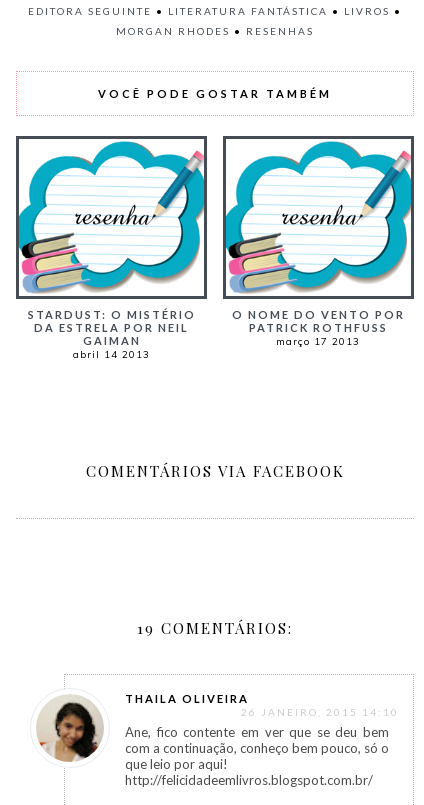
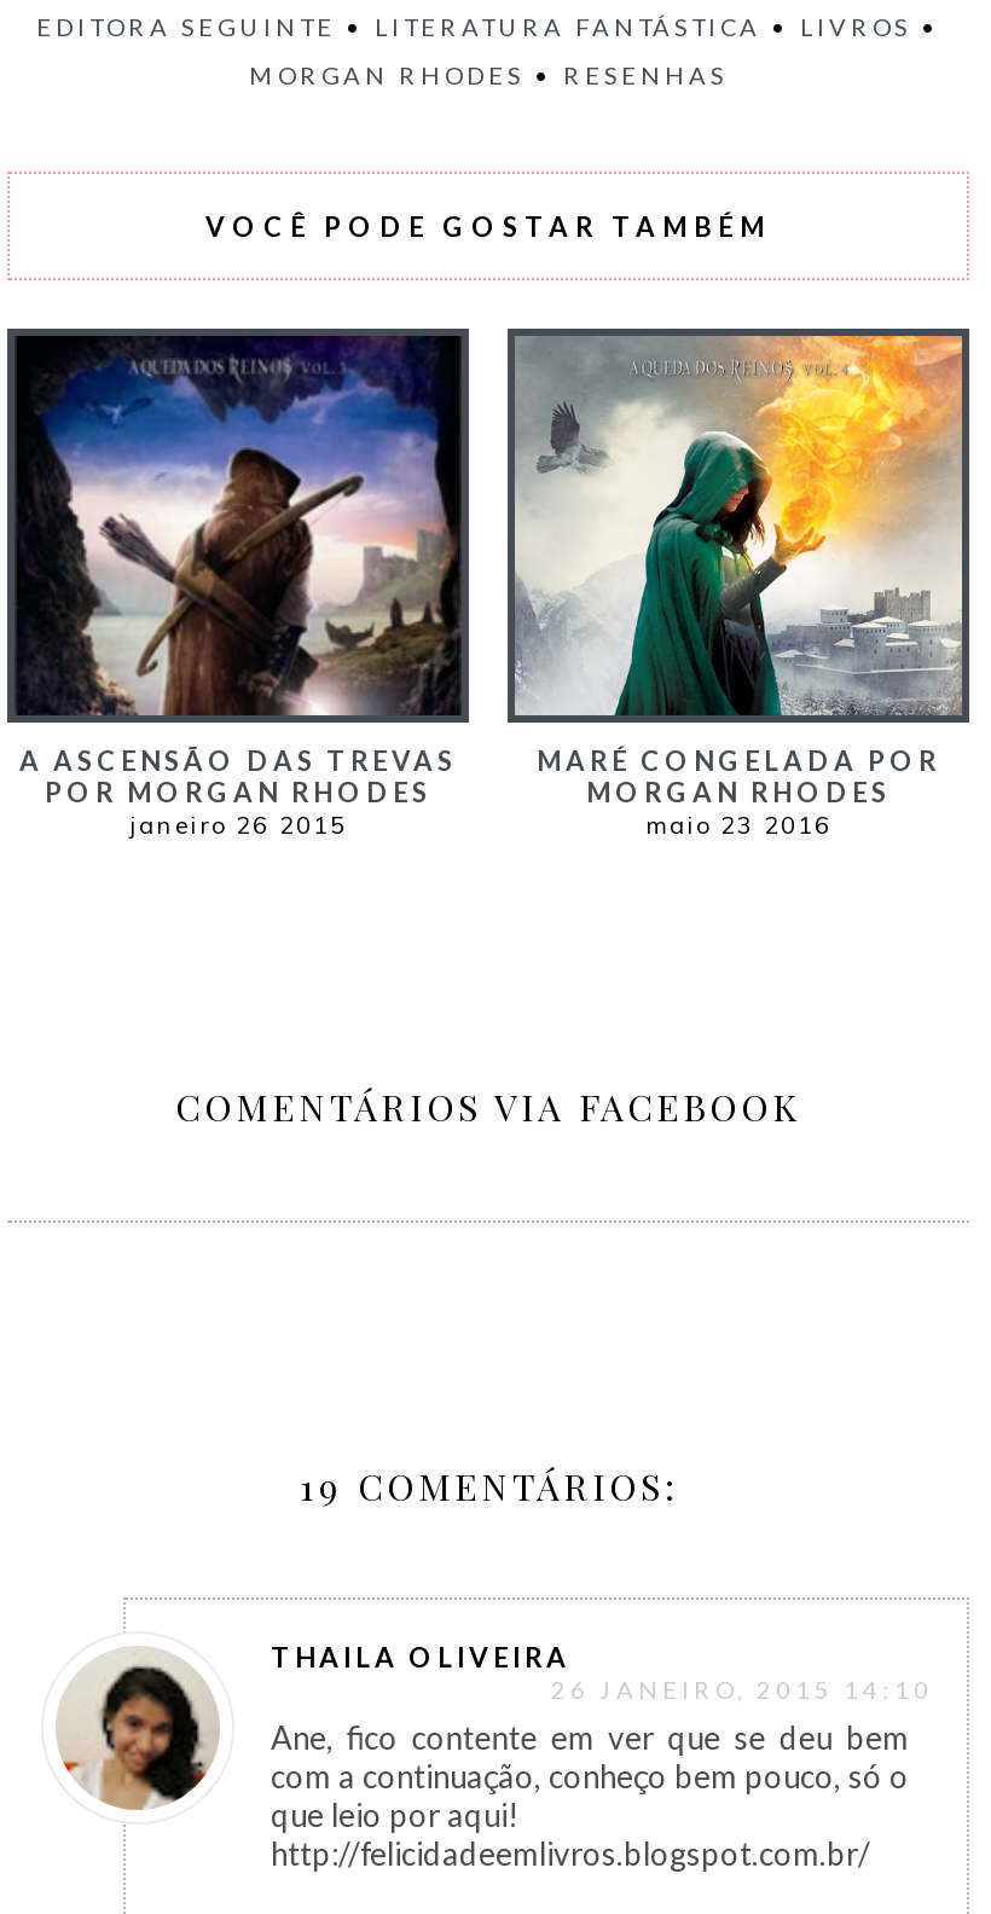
- [image]
- STARDUST: O MISTÉRIO
- DA ESTRELA POR NEIL
- GAIMAN
- abril 14 2013
+ [image]
+ A ASCENSÃO DAS TREVAS
+ POR MORGAN RHODES
+ janeiro 26 2015

- [image]
- O NOME DO VENTO POR
- PATRICK ROTHFUSS
- março 17 2013
+ [image]
+ MARÉ CONGELADA POR
+ MORGAN RHODES
+ maio 23 2016
